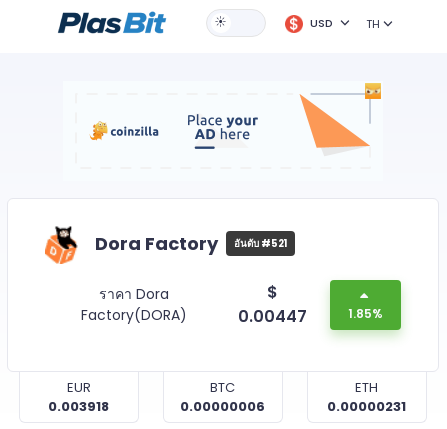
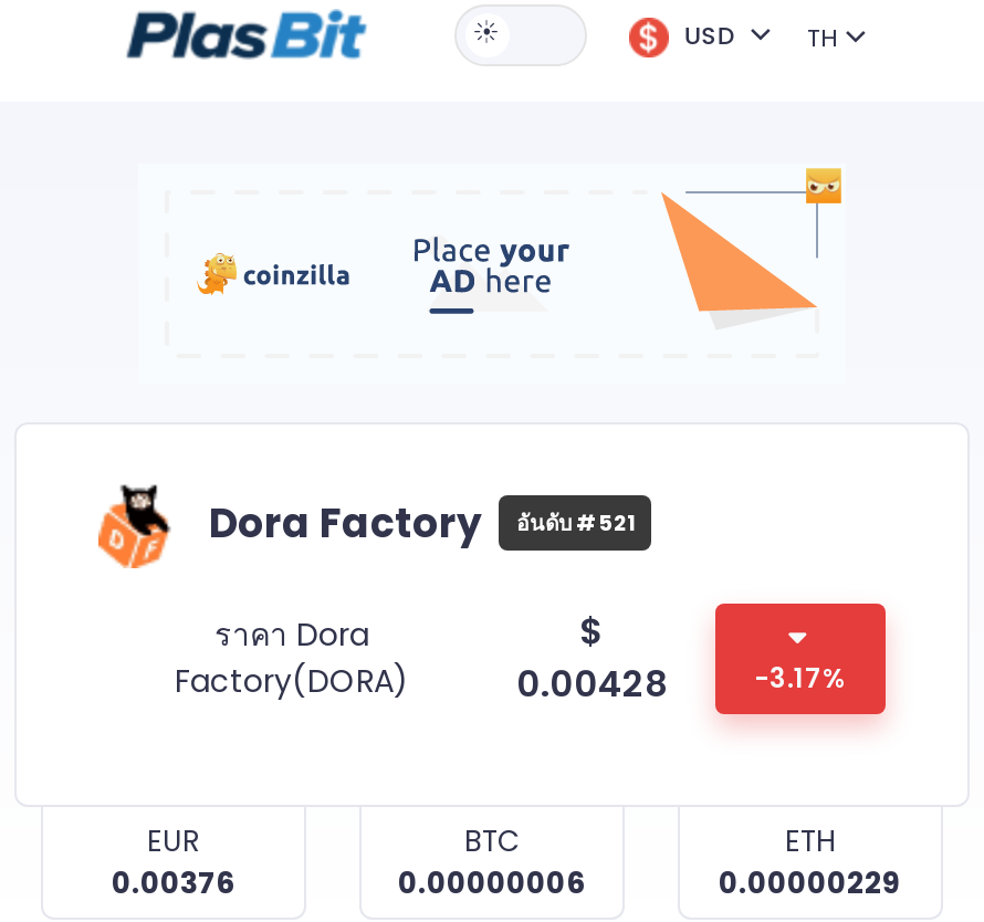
- 0.00447
+ 0.00428

- 1.85%
+ -3.17%

- 0.003918
+ 0.00376

- 0.00000231
+ 0.00000229
